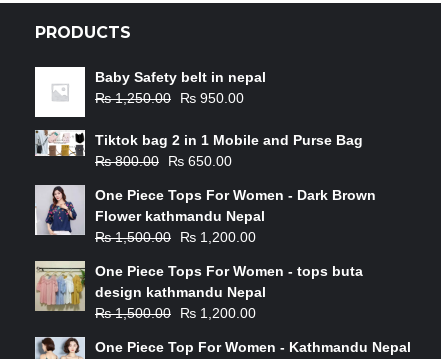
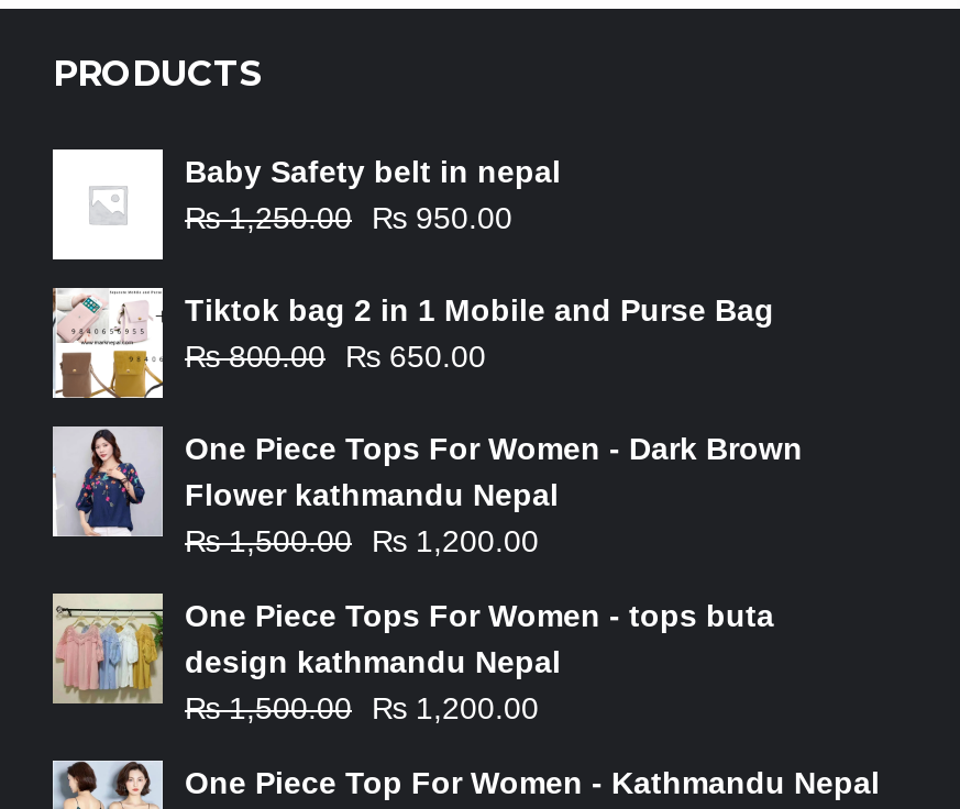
- [image]
+ [image]
